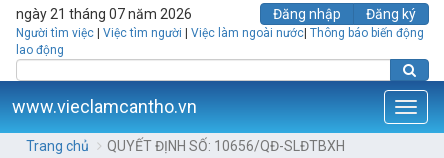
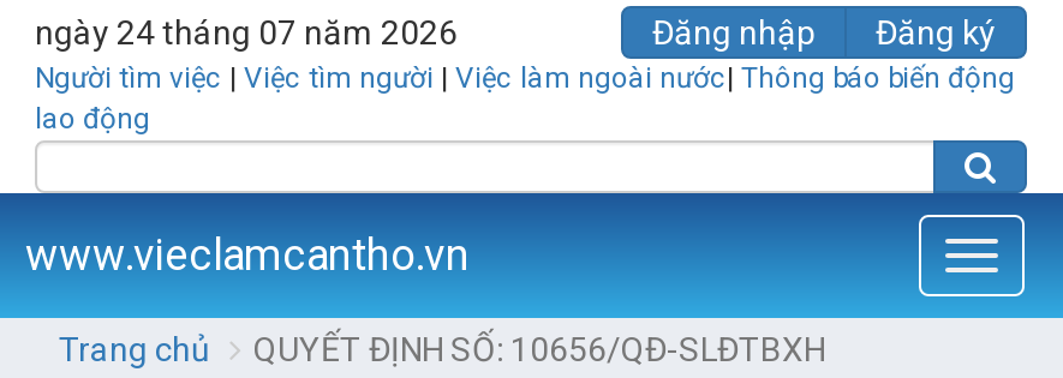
- ngày 21 tháng 07 năm 2026
+ ngày 24 tháng 07 năm 2026
